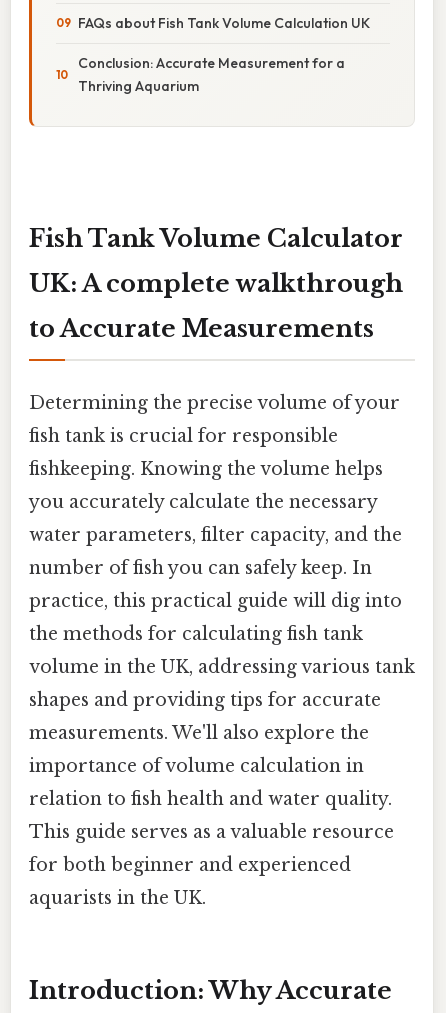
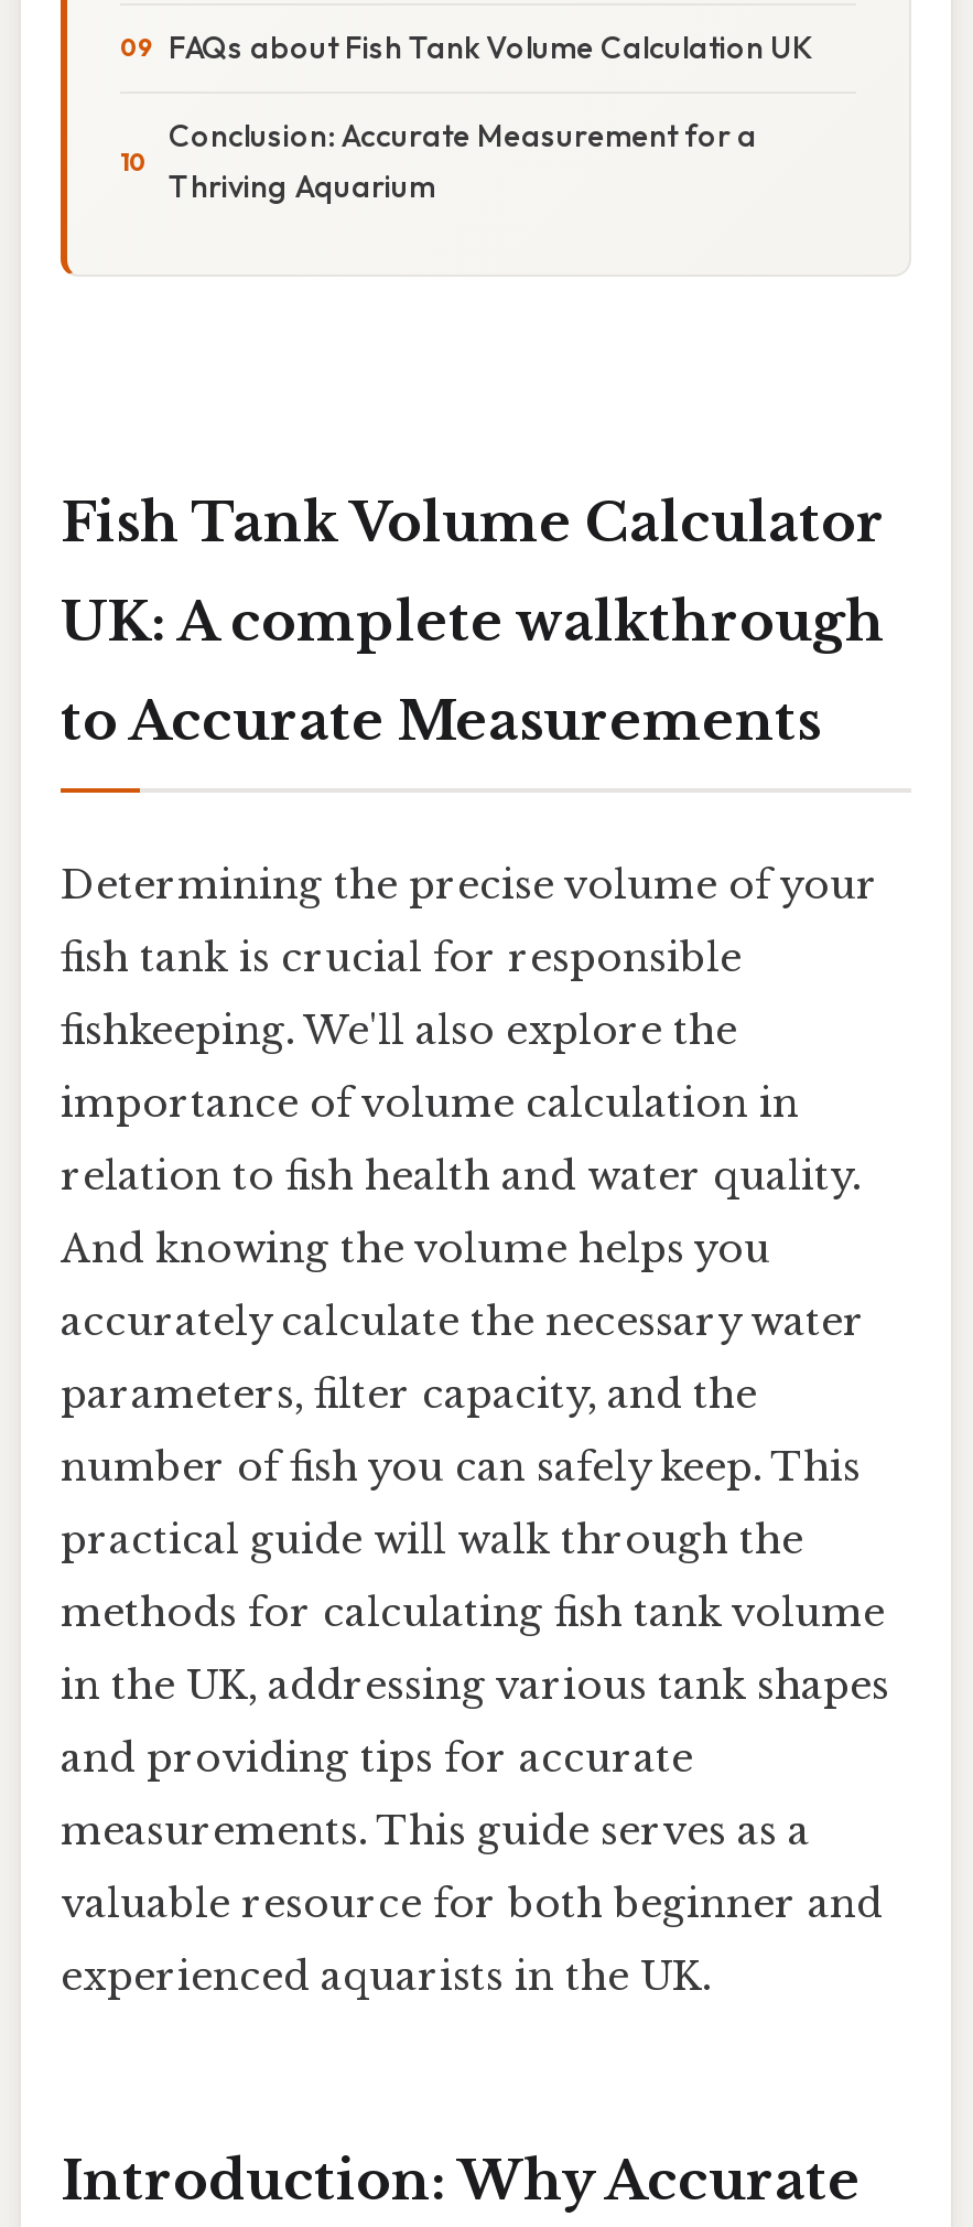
- fishkeeping. Knowing the volume helps
- you accurately calculate the necessary
- water parameters, filter capacity, and the
- number of fish you can safely keep. In
- practice, this practical guide will dig into
- the methods for calculating fish tank
- volume in the UK, addressing various tank
- shapes and providing tips for accurate
- measurements. We'll also explore the
+ fishkeeping. We'll also explore the

moved up: importance of volume calculation in | relation to fish health and water quality.

- This guide serves as a valuable resource
- for both beginner and experienced
- aquarists in the UK.
+ And knowing the volume helps you
+ accurately calculate the necessary water
+ parameters, filter capacity, and the
+ number of fish you can safely keep. This
+ practical guide will walk through the
+ methods for calculating fish tank volume
+ in the UK, addressing various tank shapes
+ and providing tips for accurate
+ measurements. This guide serves as a
+ valuable resource for both beginner and
+ experienced aquarists in the UK.
